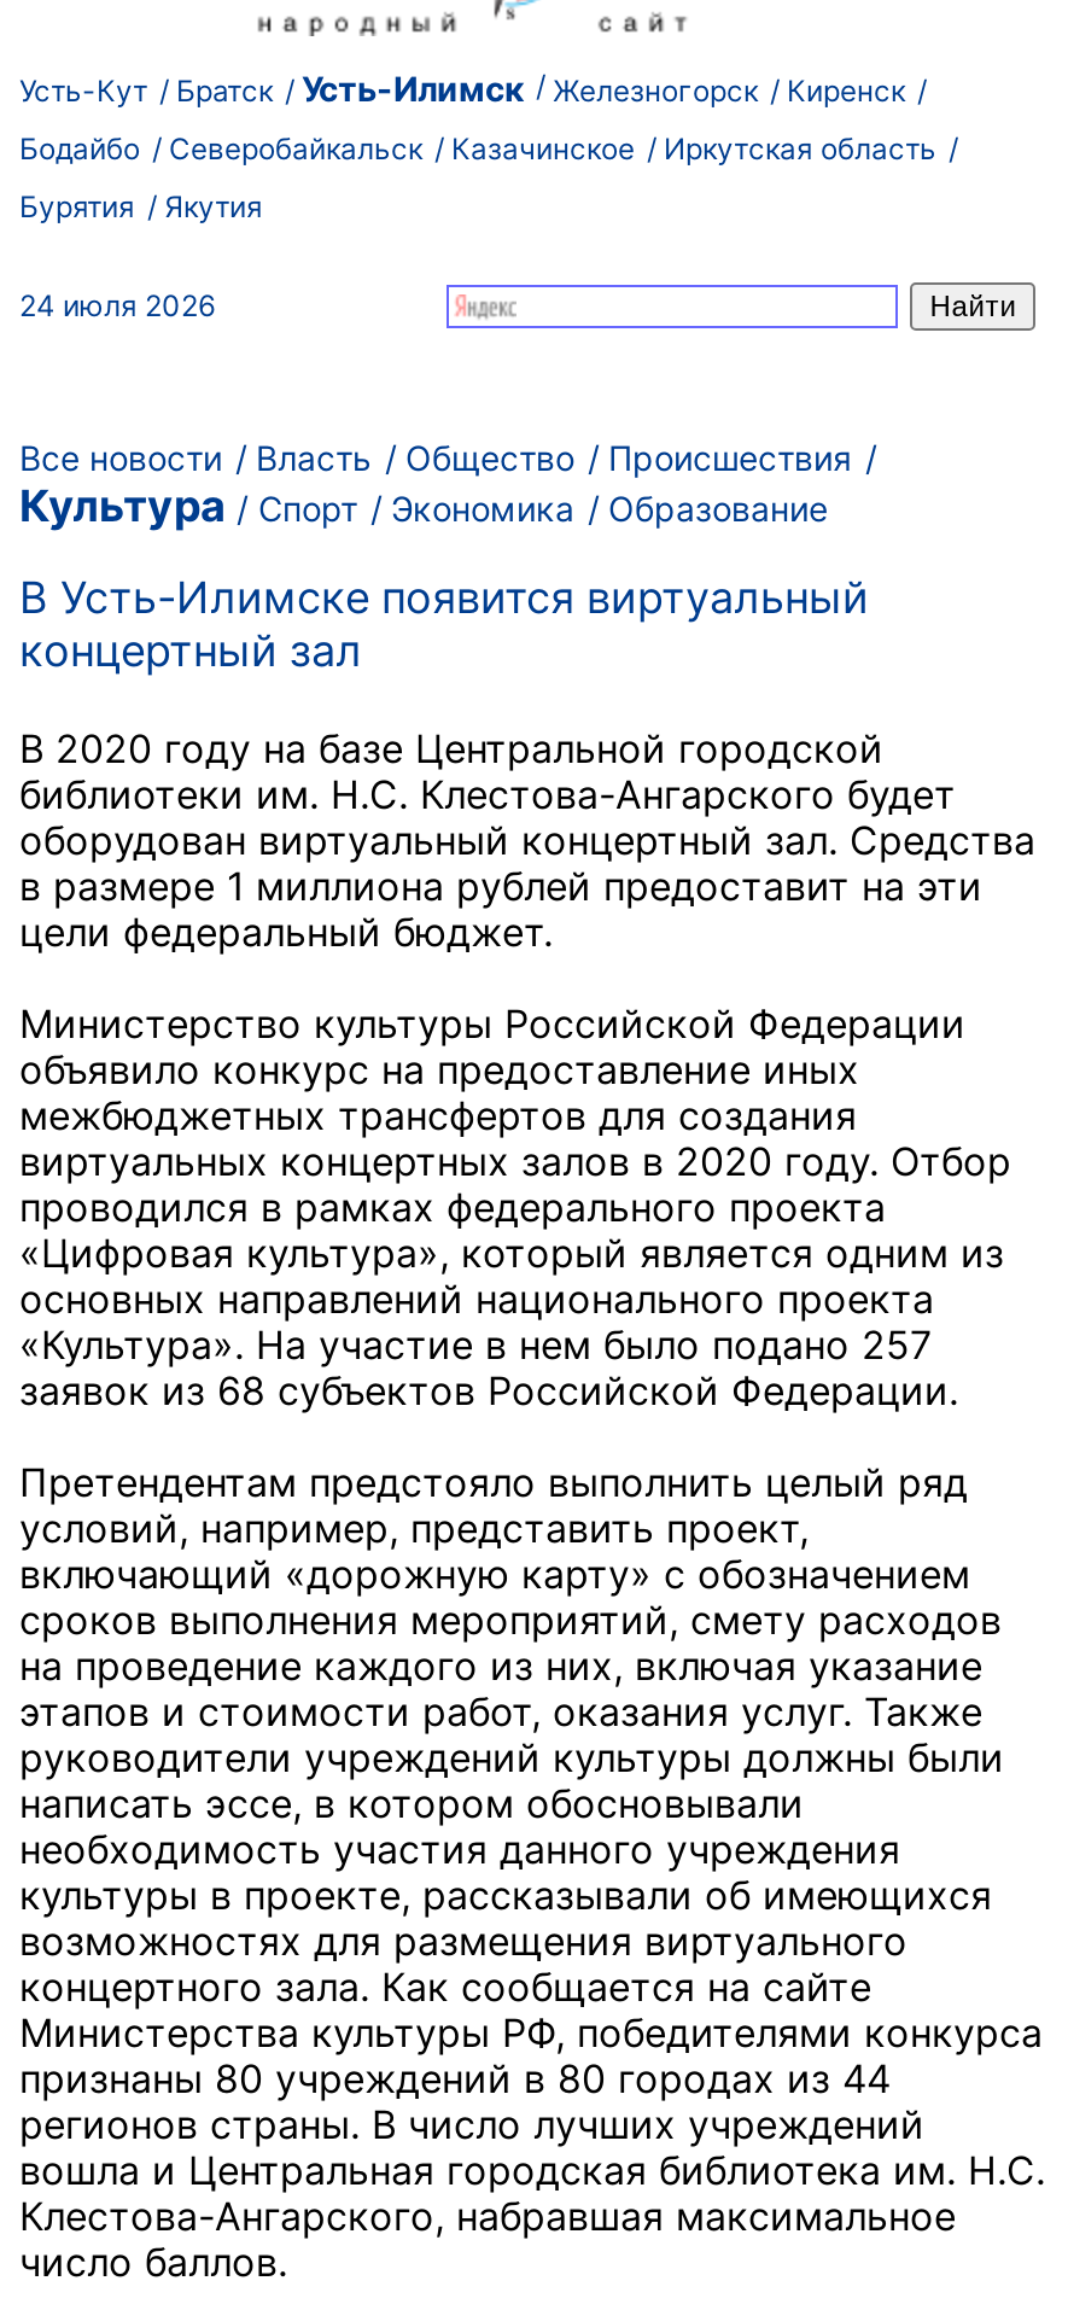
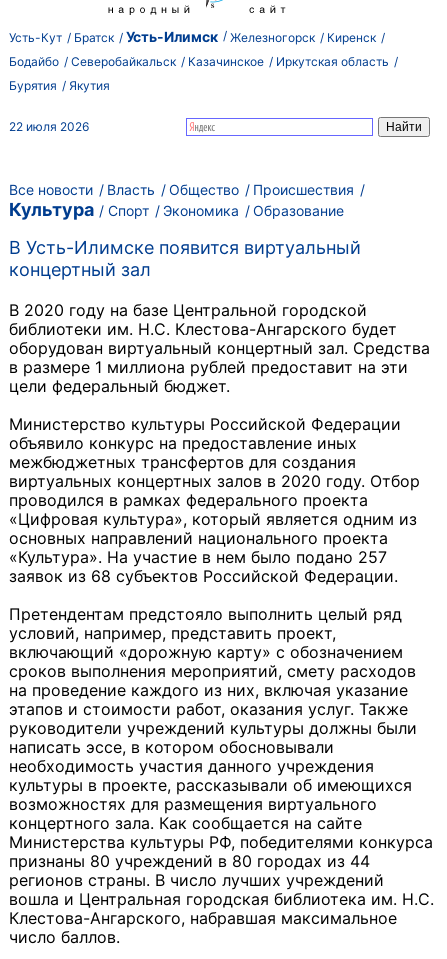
- 24 июля 2026
+ 22 июля 2026
